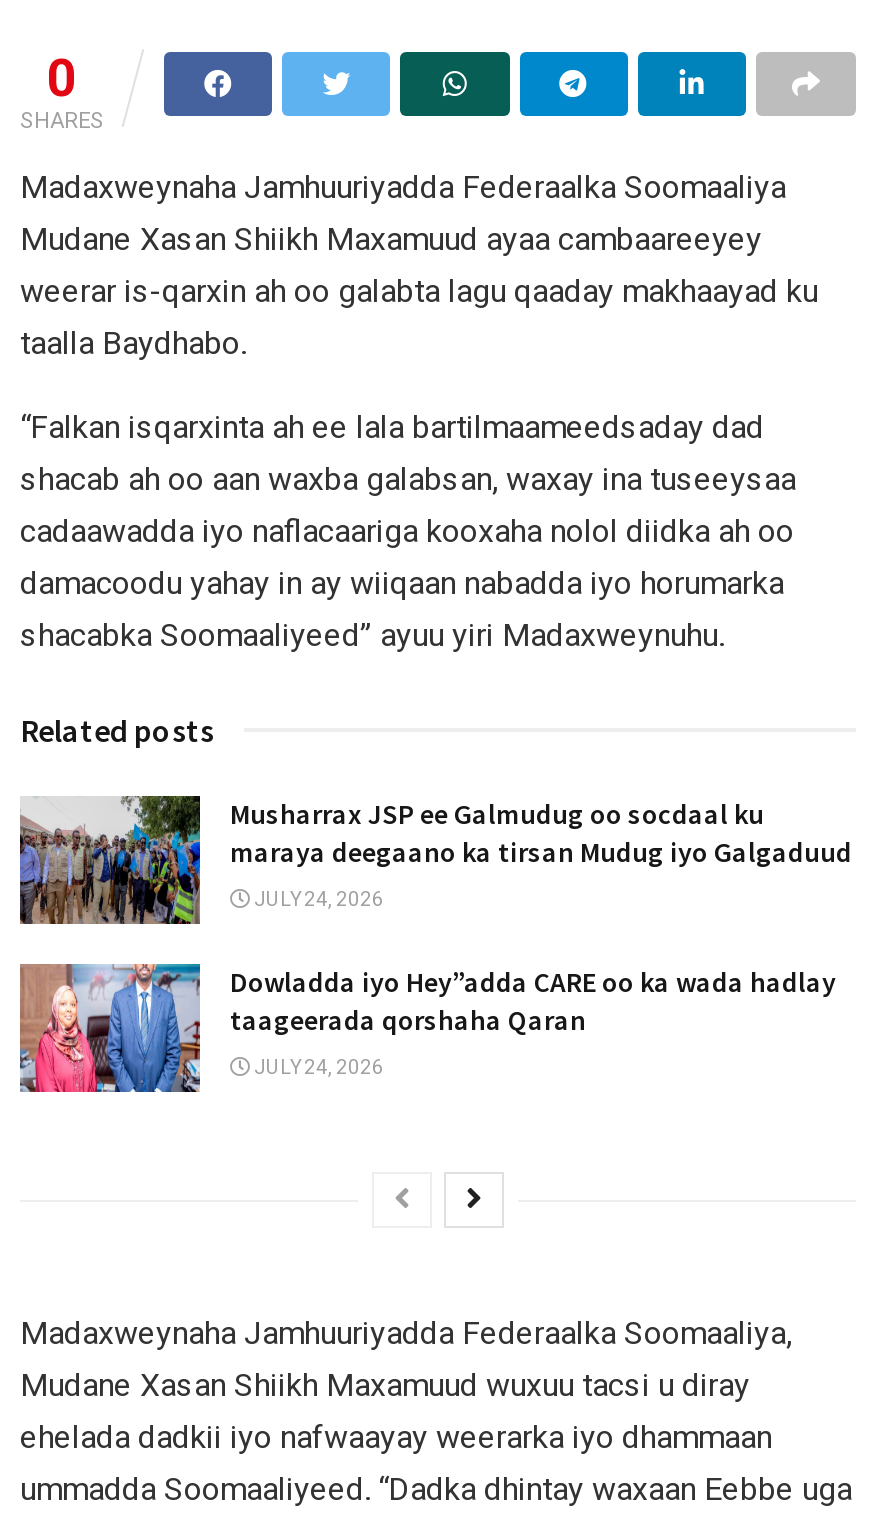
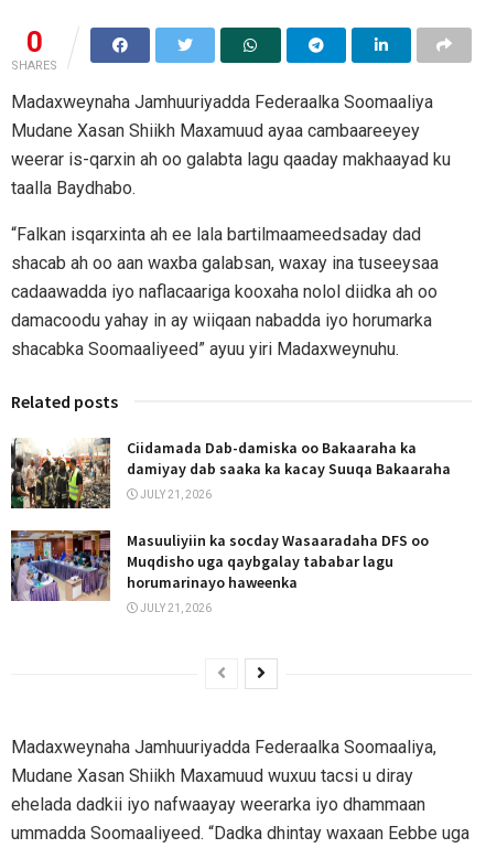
- [image]
- Musharrax JSP ee Galmudug oo socdaal ku
- maraya deegaano ka tirsan Mudug iyo Galgaduud
+ [image]
+ Ciidamada Dab-damiska oo Bakaaraha ka
+ damiyay dab saaka ka kacay Suuqa Bakaaraha

- JULY 24, 2026
+ JULY 21, 2026

- [image]
- Dowladda iyo Hey”adda CARE oo ka wada hadlay
- taageerada qorshaha Qaran
+ [image]
+ Masuuliyiin ka socday Wasaaradaha DFS oo
+ Muqdisho uga qaybgalay tababar lagu
+ horumarinayo haweenka

- JULY 24, 2026
+ JULY 21, 2026
